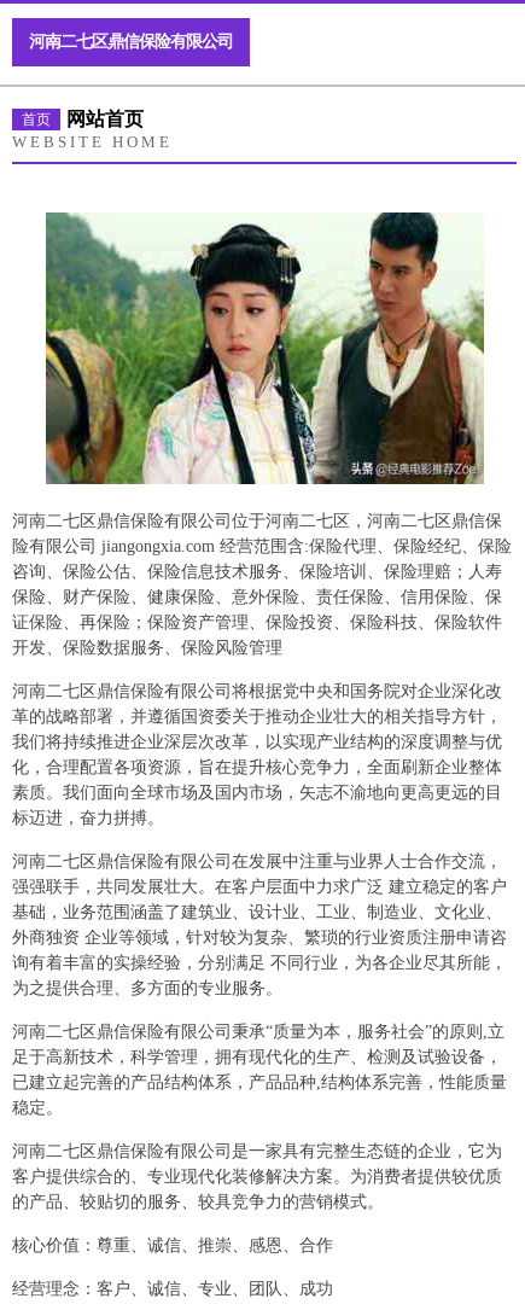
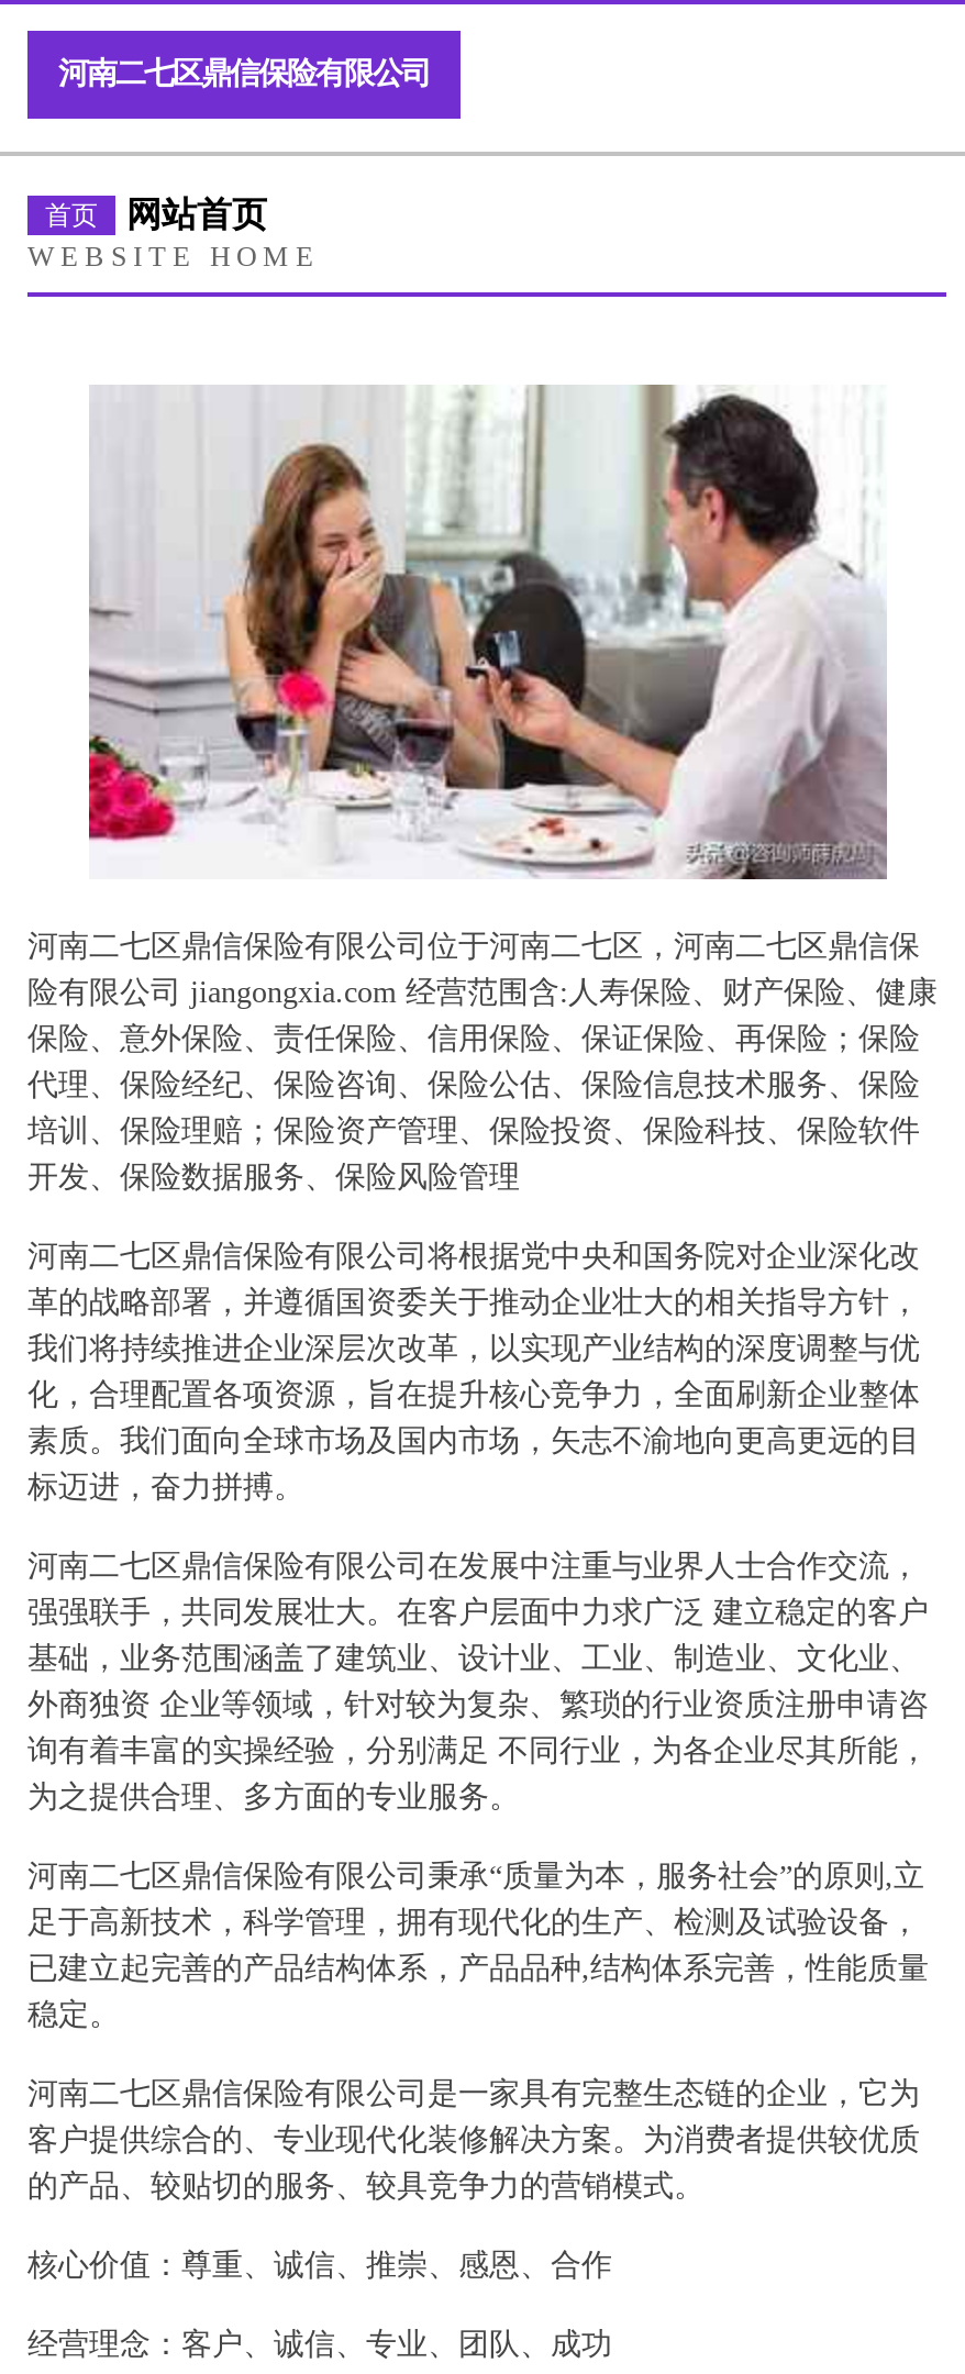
- [image]
+ [image]

- 险有限公司 jiangongxia.com 经营范围含:保险代理、保险经纪、保险
- 咨询、保险公估、保险信息技术服务、保险培训、保险理赔；人寿
- 保险、财产保险、健康保险、意外保险、责任保险、信用保险、保
- 证保险、再保险；保险资产管理、保险投资、保险科技、保险软件
+ 险有限公司 jiangongxia.com 经营范围含:人寿保险、财产保险、健康
+ 保险、意外保险、责任保险、信用保险、保证保险、再保险；保险
+ 代理、保险经纪、保险咨询、保险公估、保险信息技术服务、保险
+ 培训、保险理赔；保险资产管理、保险投资、保险科技、保险软件
